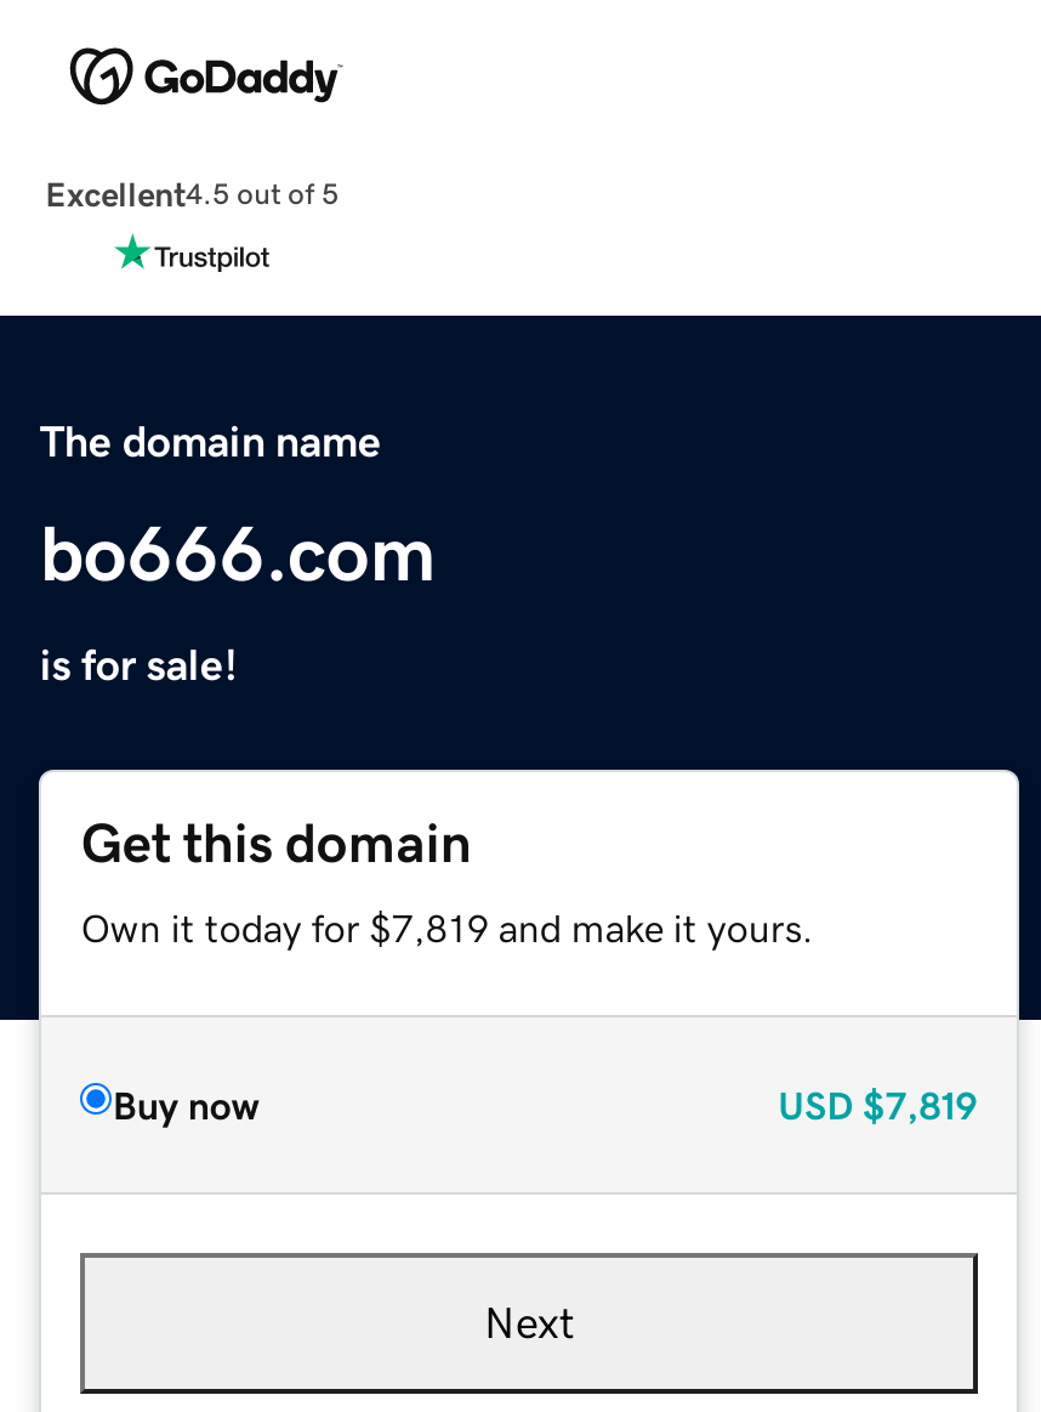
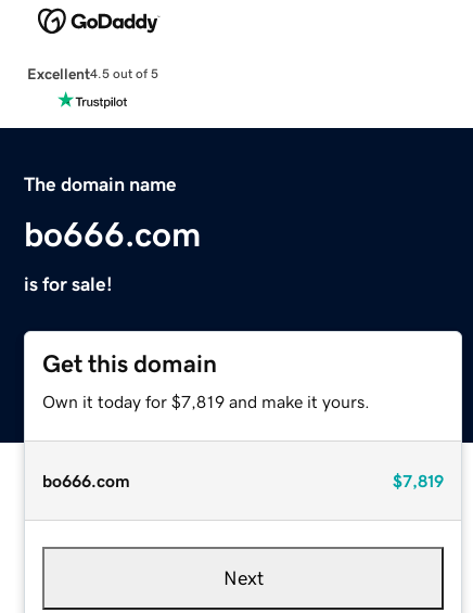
- Buy now
- USD $7,819
+ bo666.com
+ $7,819
